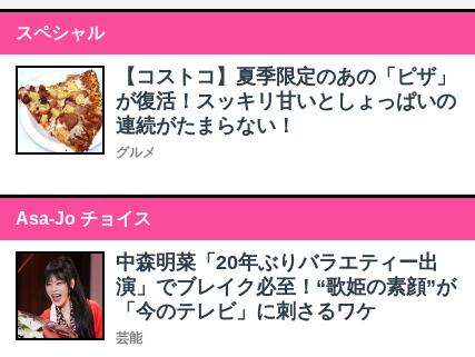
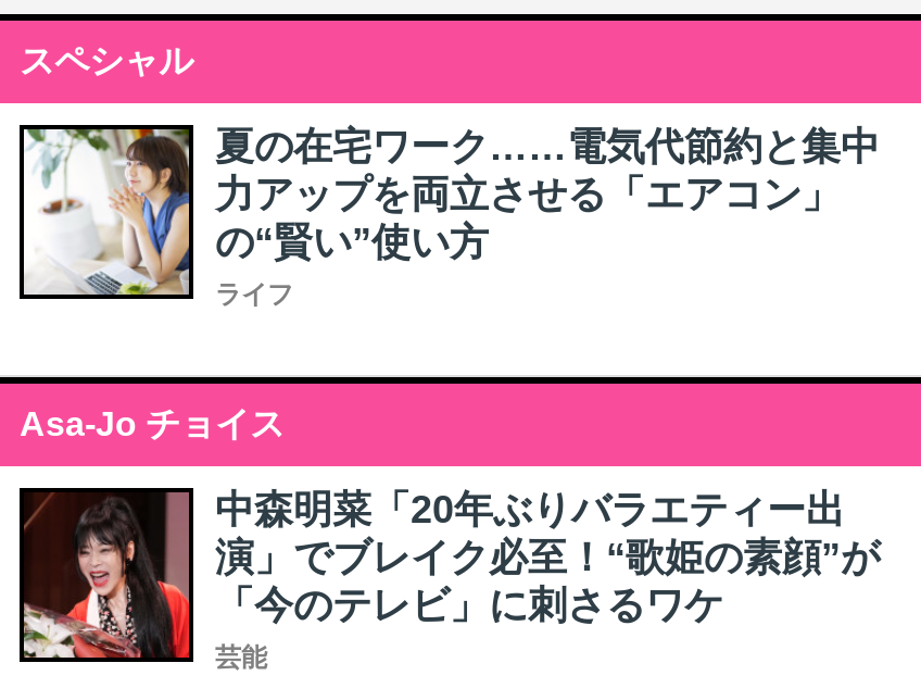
- [image]
- 【コストコ】夏季限定のあの「ピザ」
- が復活！スッキリ甘いとしょっぱいの
- 連続がたまらない！
- グルメ
+ [image]
+ 夏の在宅ワーク……電気代節約と集中
+ 力アップを両立させる「エアコン」
+ の“賢い”使い方
+ ライフ
